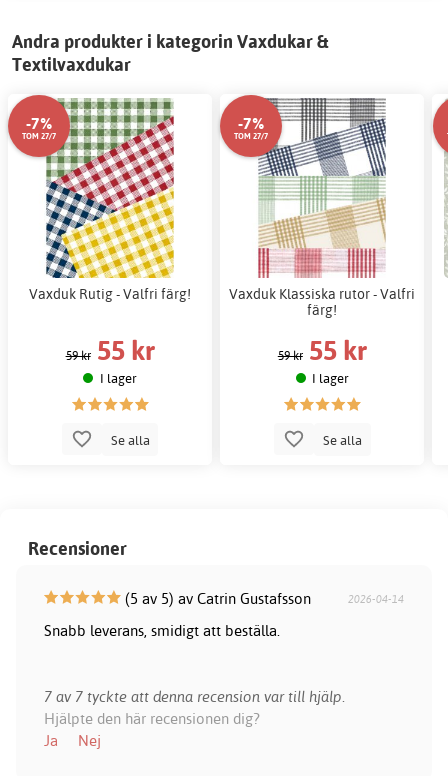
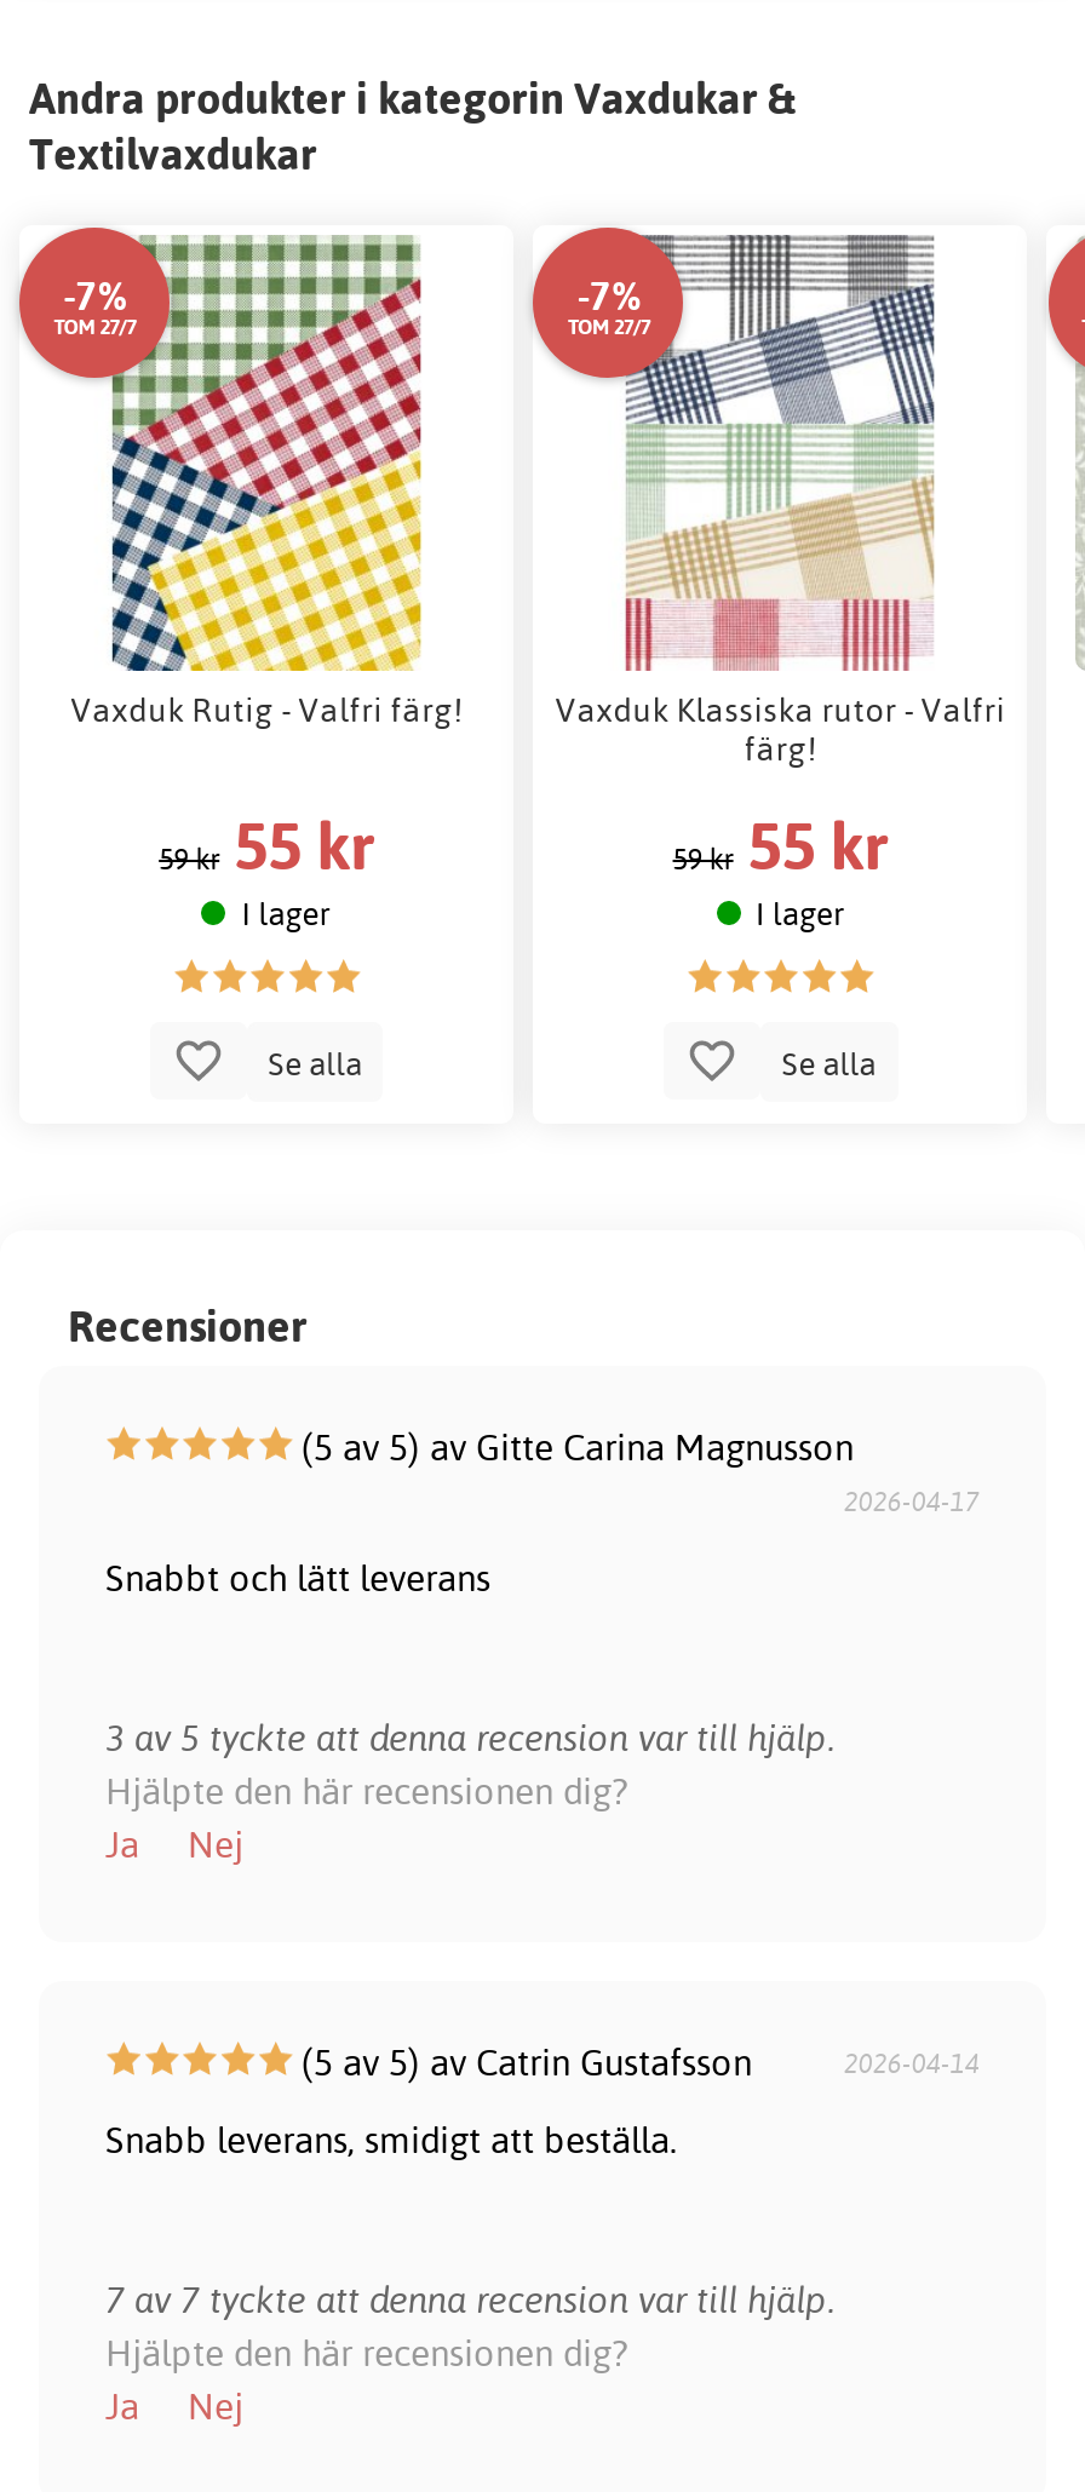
+ (5 av 5) av Gitte Carina Magnusson
+ 2026-04-17
+ Snabbt och lätt leverans
+ 3 av 5 tyckte att denna recension var till hjälp.
+ Hjälpte den här recensionen dig?
+ Ja
+ Nej
